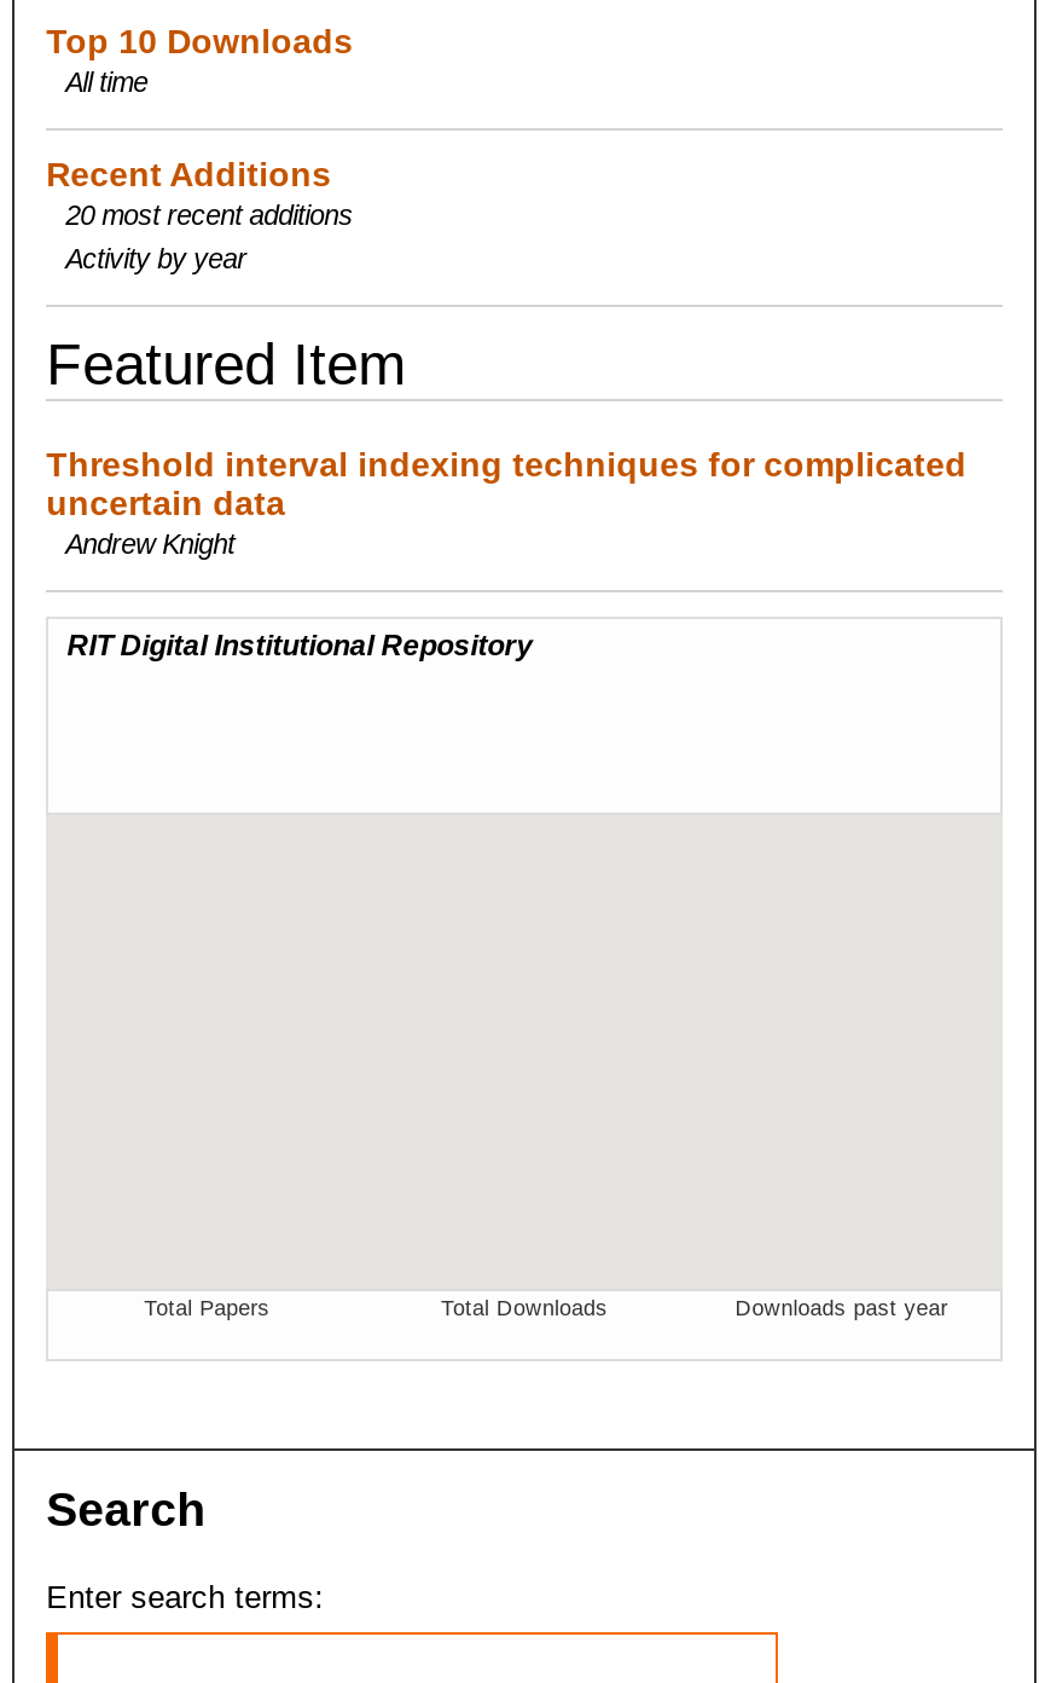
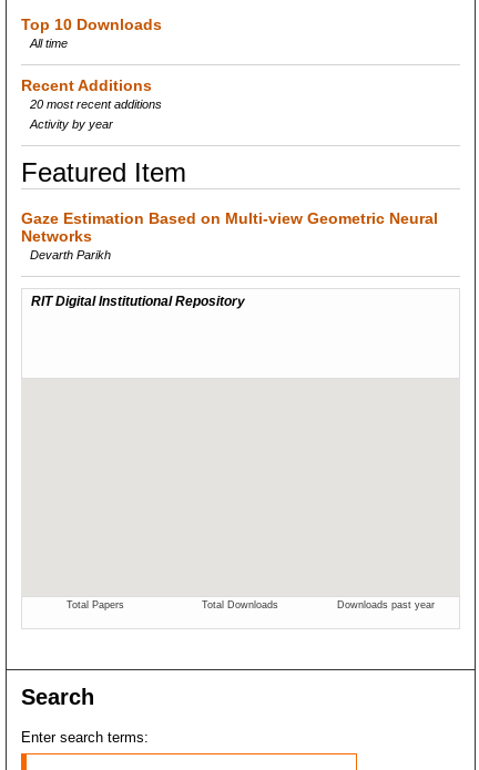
- Threshold interval indexing techniques for complicated
- uncertain data
- Andrew Knight
+ Gaze Estimation Based on Multi-view Geometric Neural
+ Networks
+ Devarth Parikh
